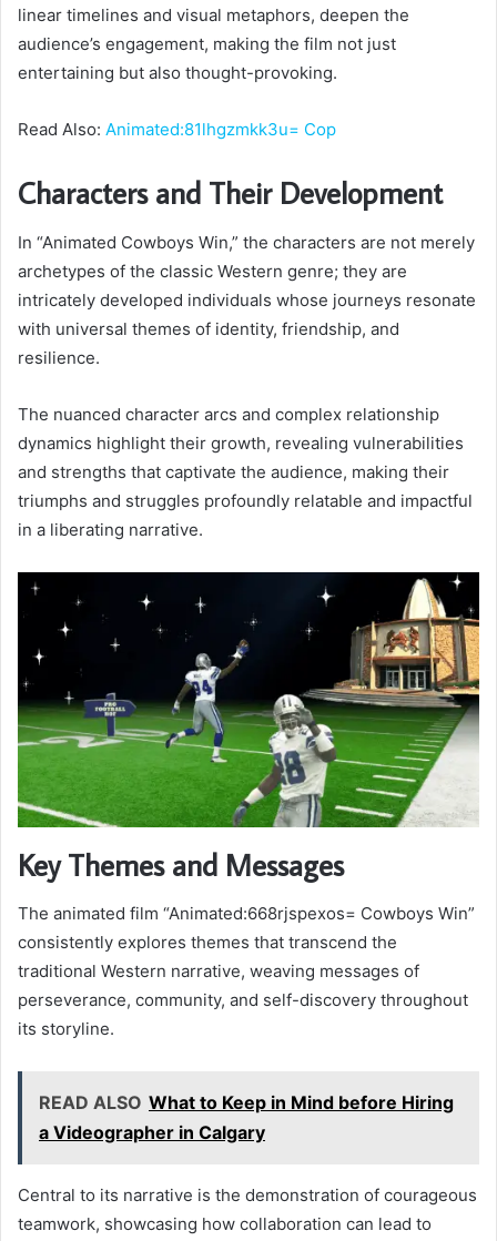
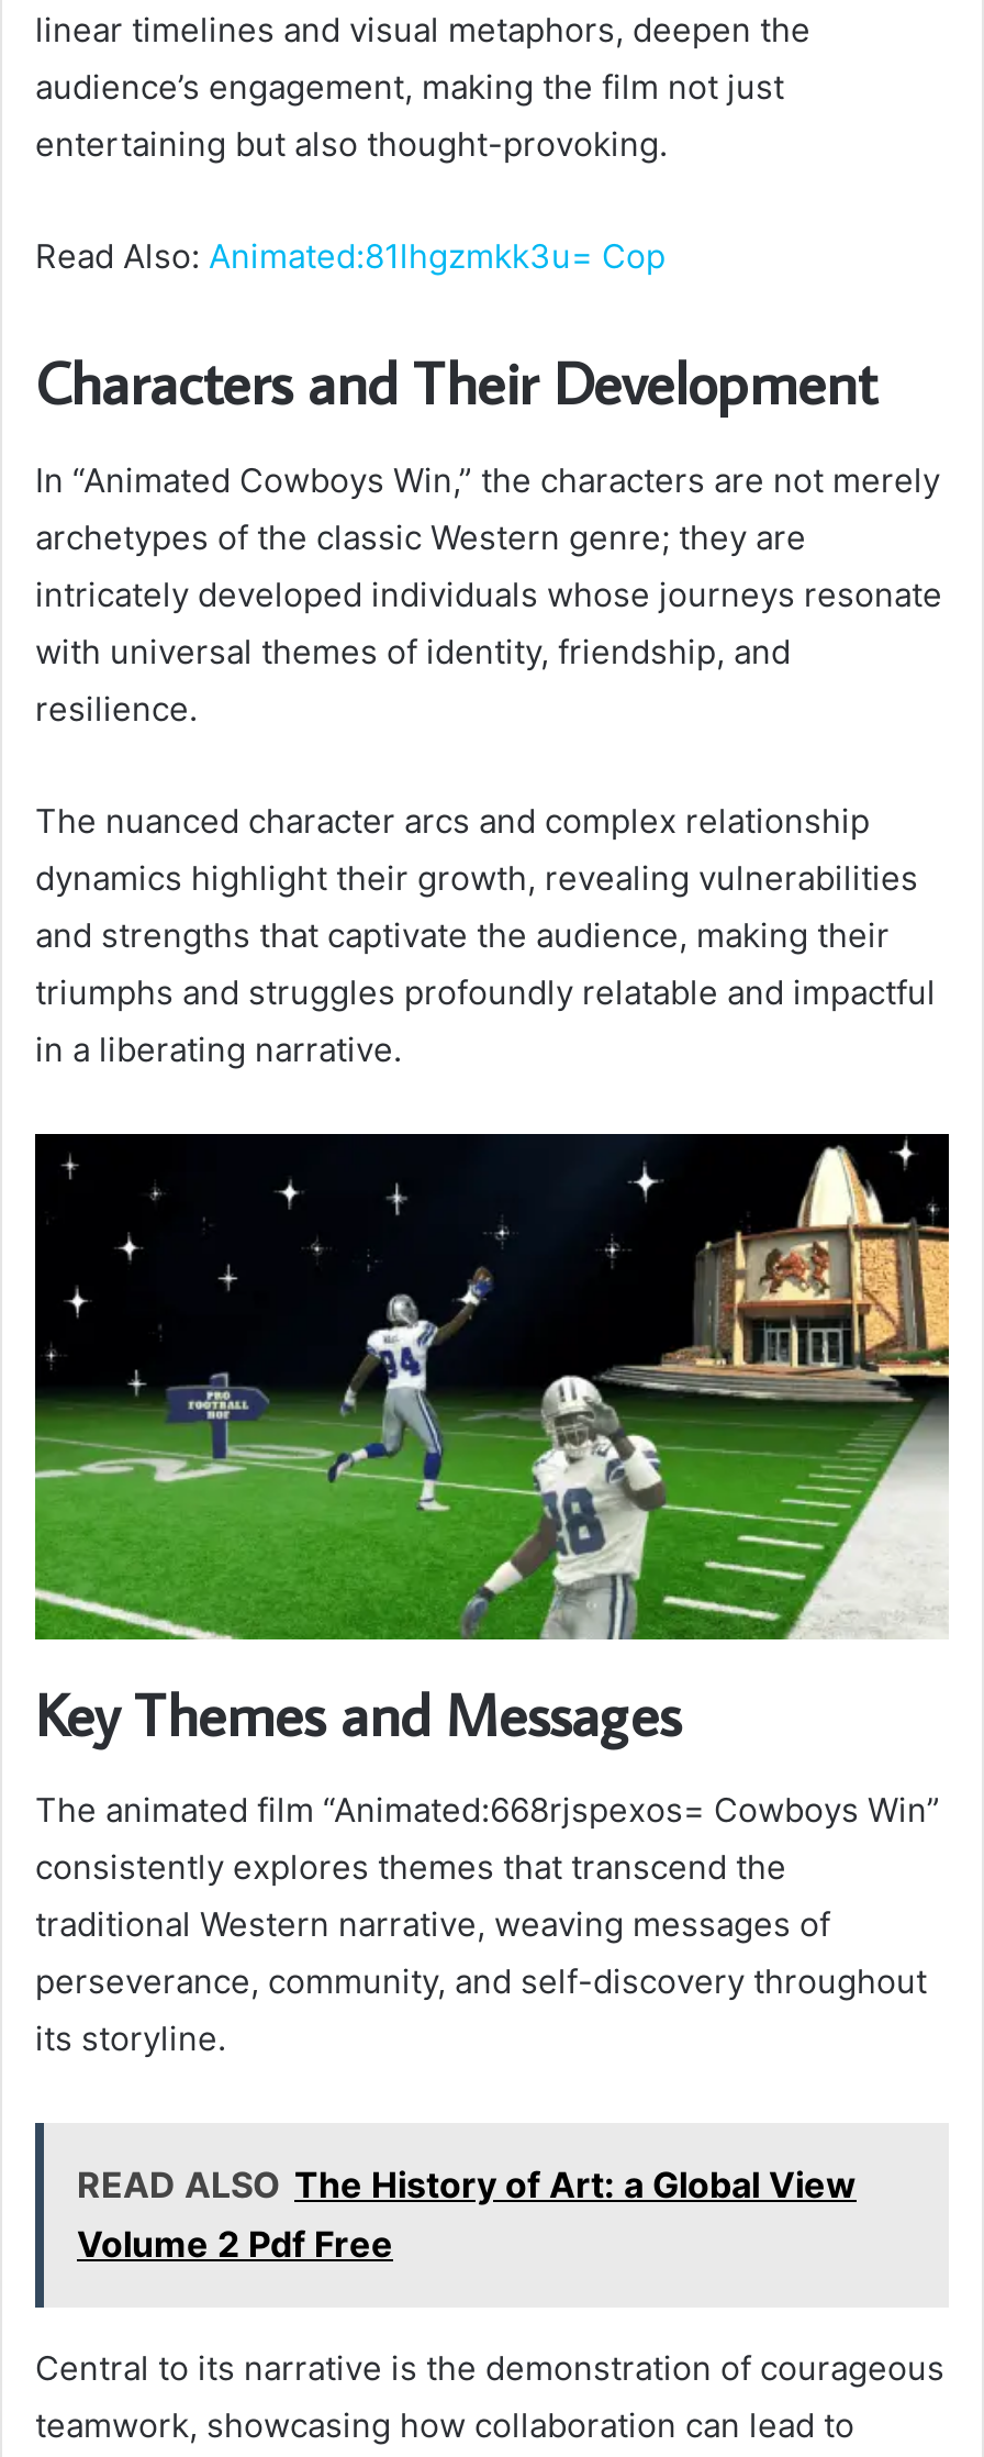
- READ ALSO What to Keep in Mind before Hiring
- a Videographer in Calgary
+ READ ALSO The History of Art: a Global View
+ Volume 2 Pdf Free
